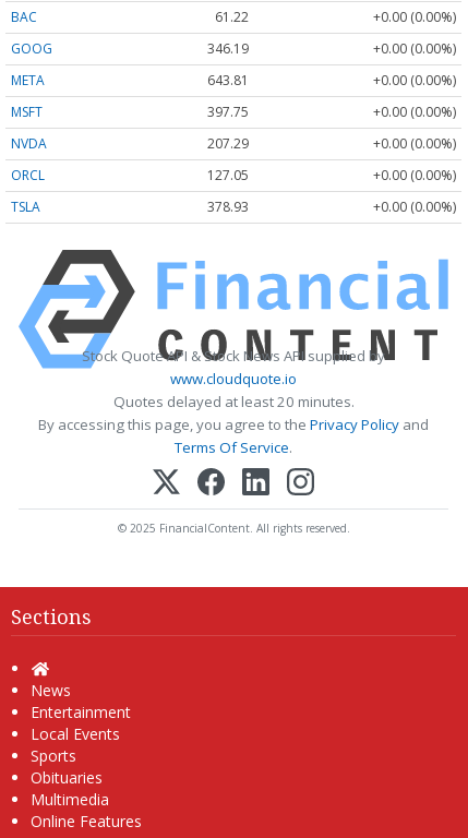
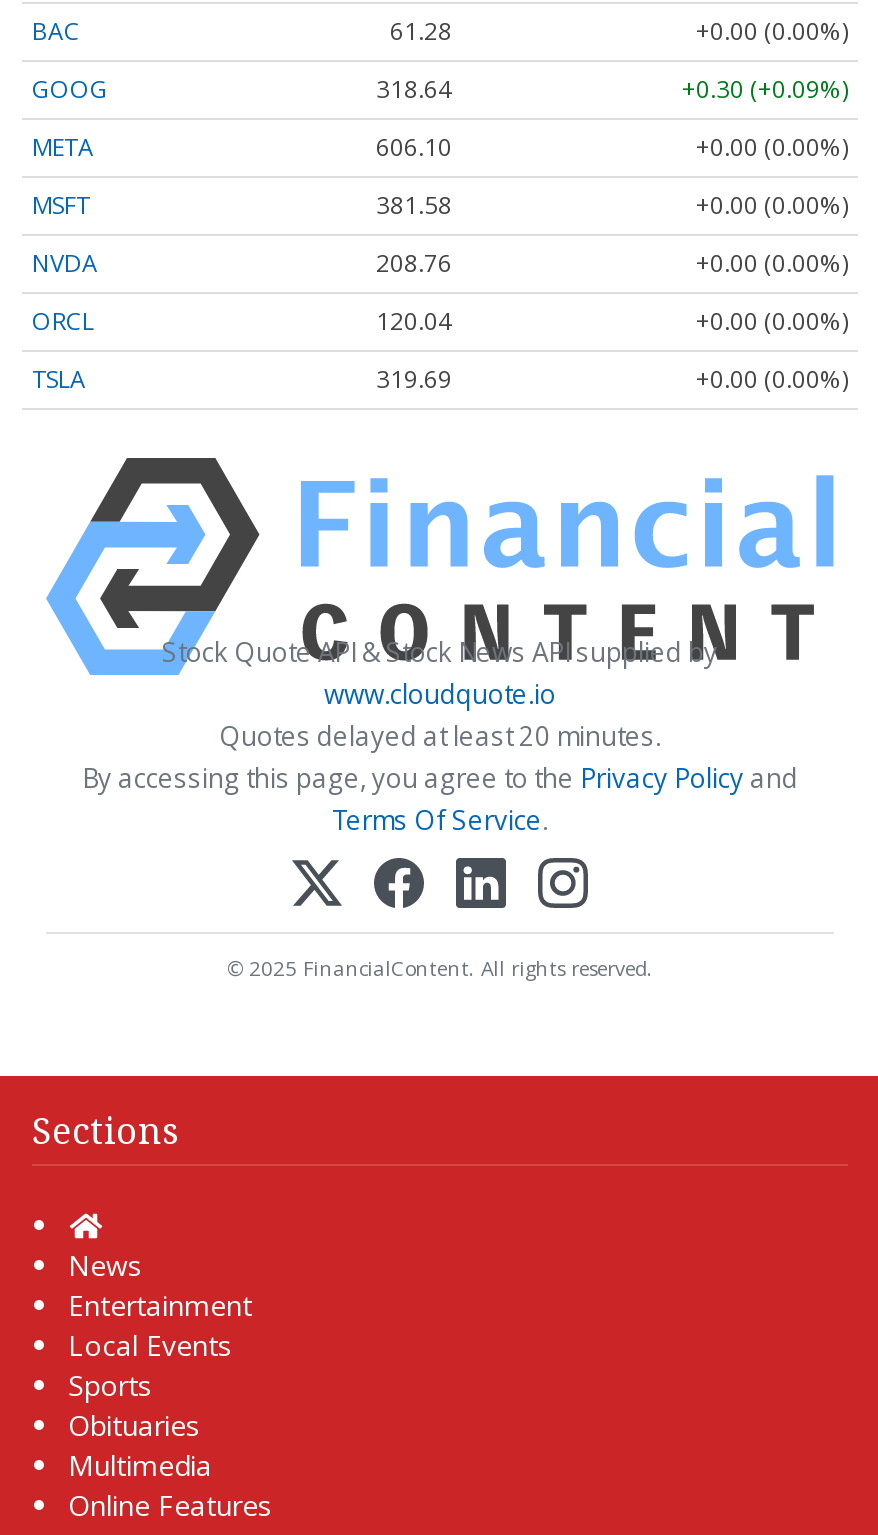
- 61.22
+ 61.28

- 346.19
+ 318.64

- +0.00 (0.00%)
+ +0.30 (+0.09%)

- 643.81
+ 606.10

- 397.75
+ 381.58

- 207.29
+ 208.76

- 127.05
+ 120.04

- 378.93
+ 319.69
